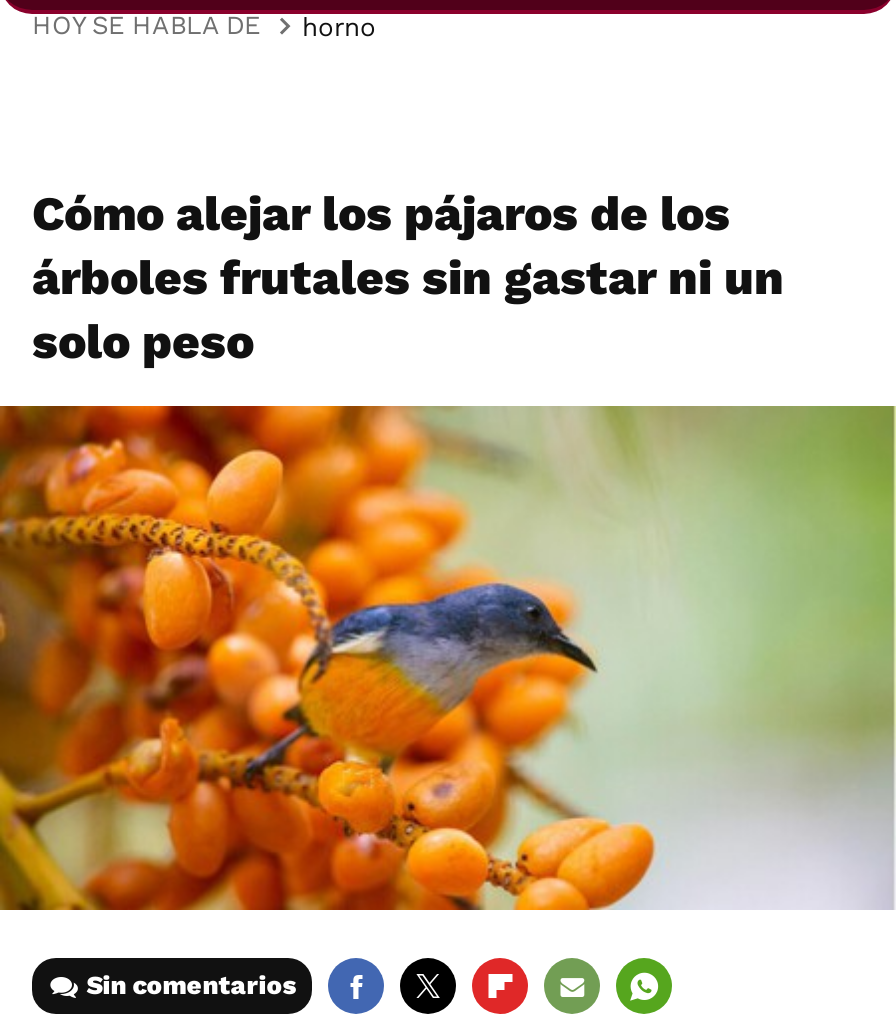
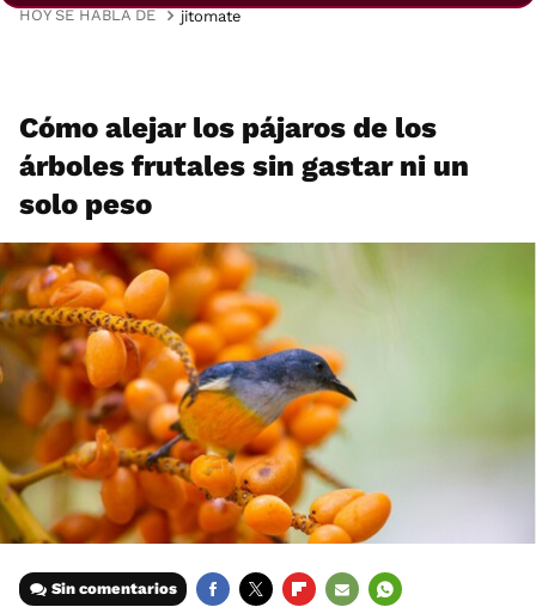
- horno
+ jitomate
